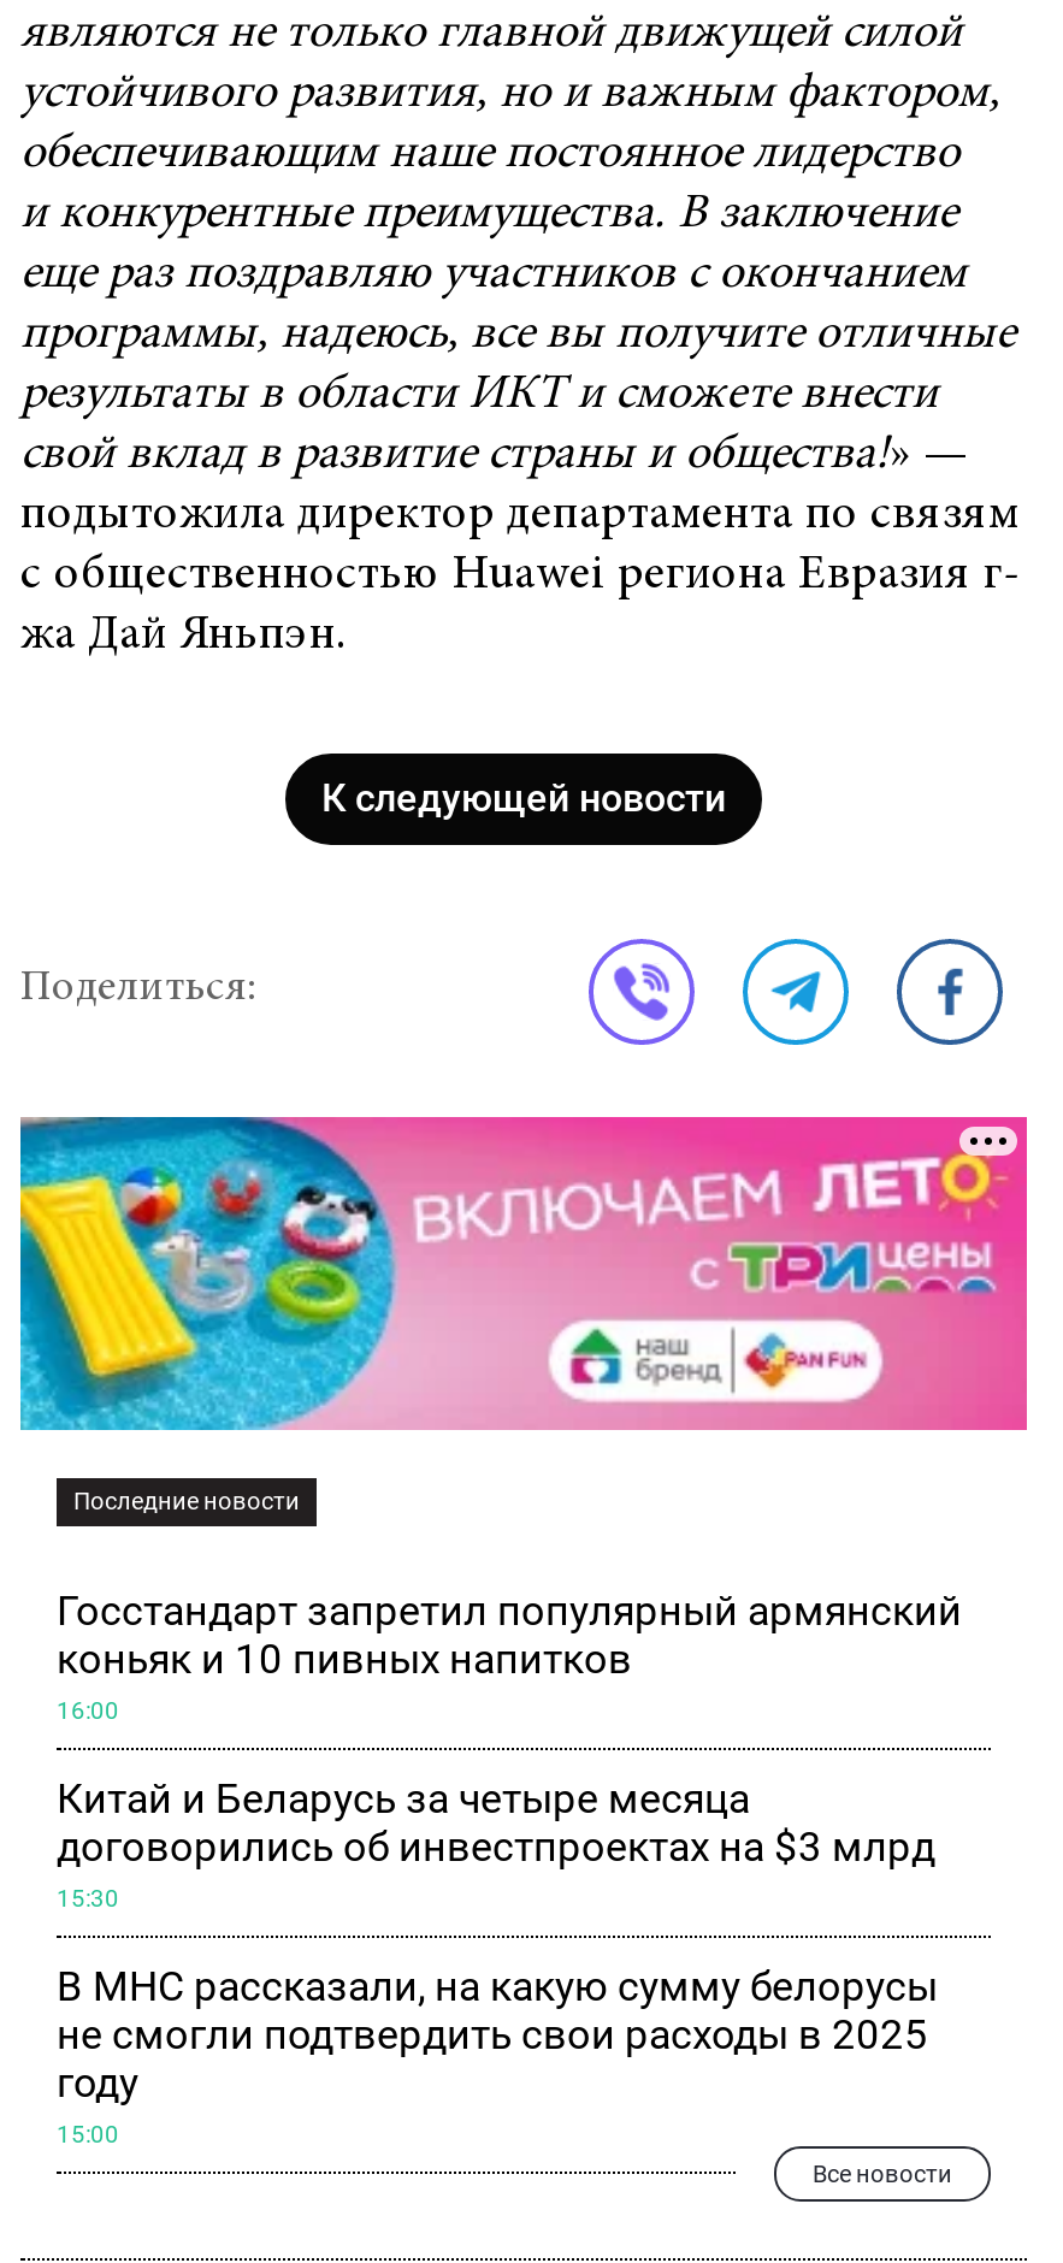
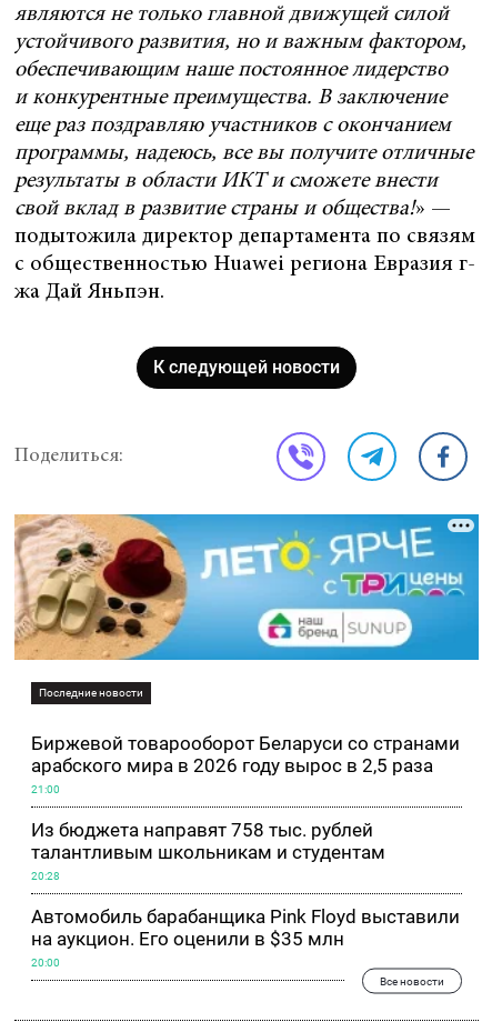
- [image]
+ [image]

- Госстандарт запретил популярный армянский
- коньяк и 10 пивных напитков
+ Биржевой товарооборот Беларуси со странами
+ арабского мира в 2026 году вырос в 2,5 раза

- 16:00
+ 21:00

- Китай и Беларусь за четыре месяца
- договорились об инвестпроектах на $3 млрд
+ Из бюджета направят 758 тыс. рублей
+ талантливым школьникам и студентам

- 15:30
+ 20:28

- В МНС рассказали, на какую сумму белорусы
- не смогли подтвердить свои расходы в 2025
- году
+ Автомобиль барабанщика Pink Floyd выставили
+ на аукцион. Его оценили в $35 млн

- 15:00
+ 20:00
